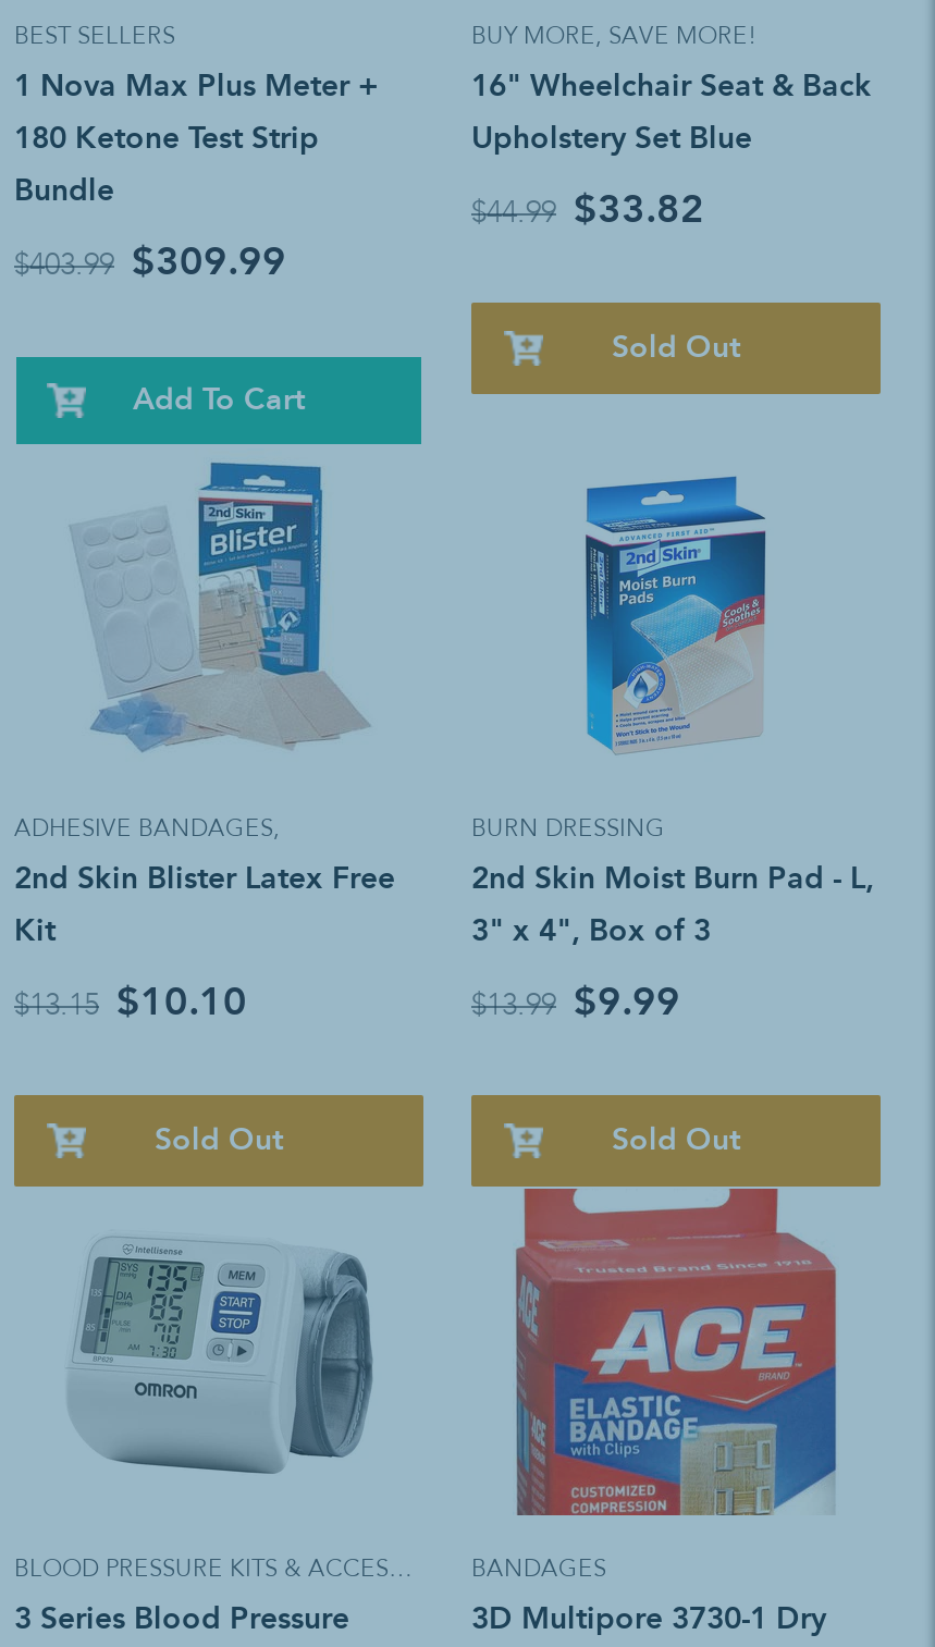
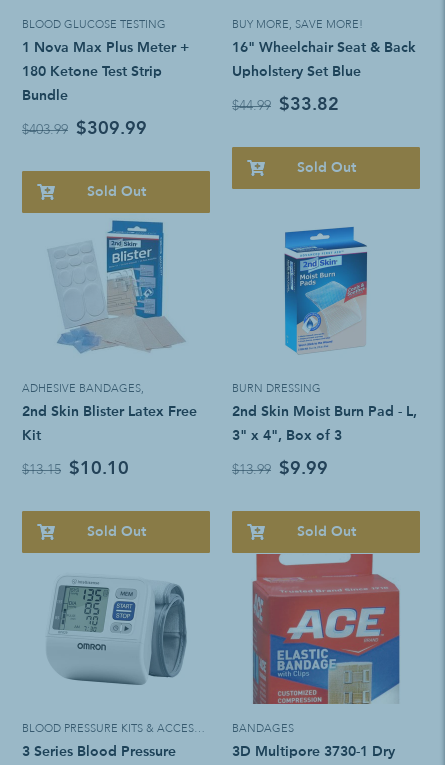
- BEST SELLERS
+ BLOOD GLUCOSE TESTING

- Add To Cart
+ Sold Out
